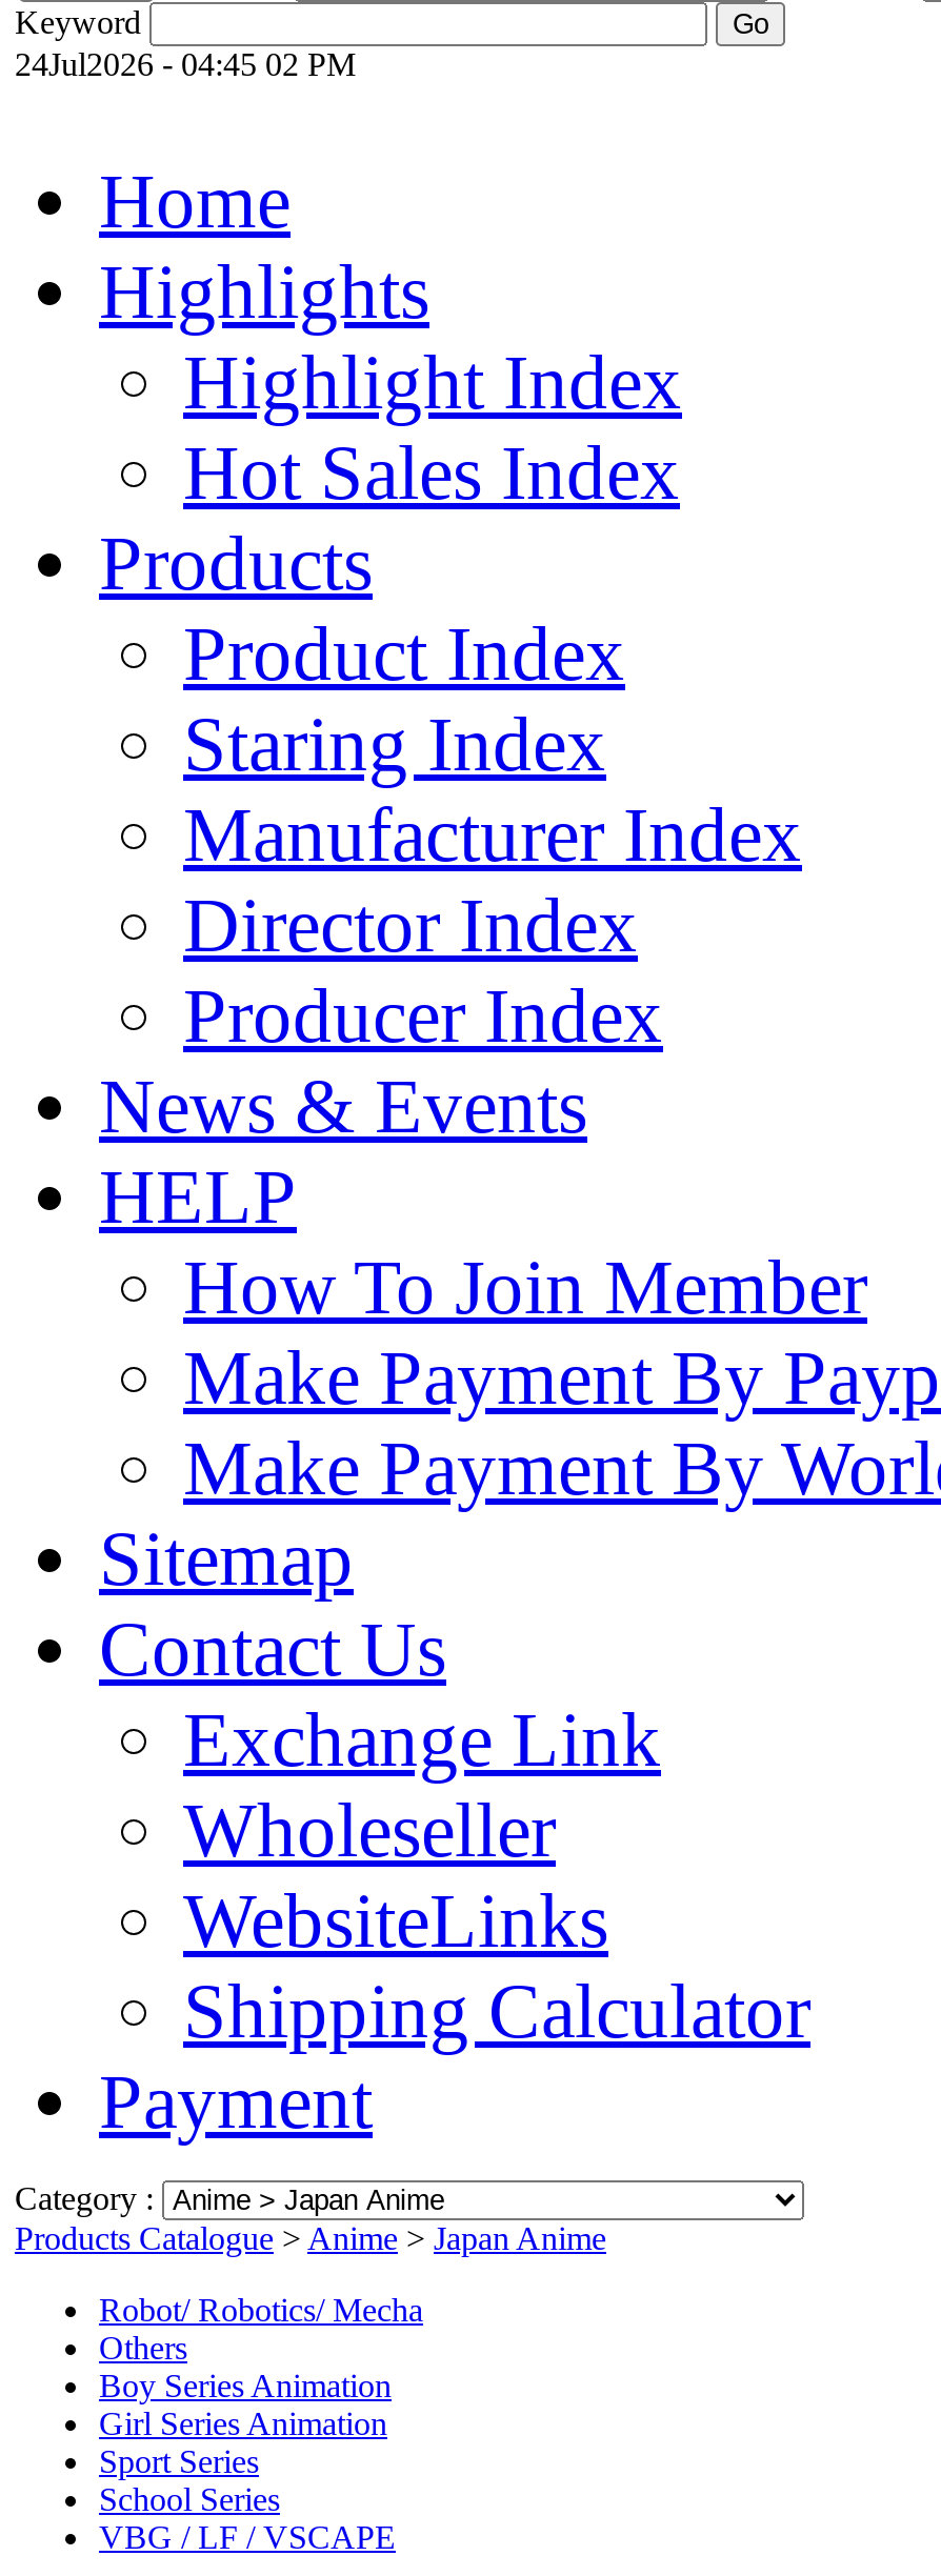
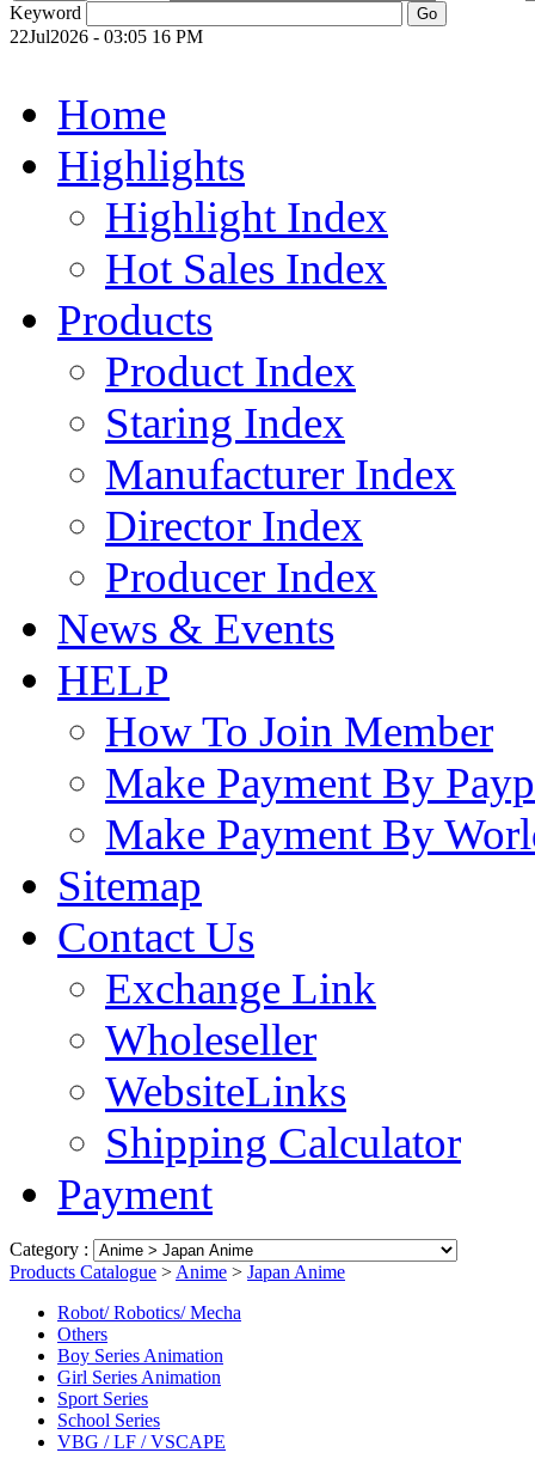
- 24Jul2026 - 04:45 02 PM
+ 22Jul2026 - 03:05 16 PM
